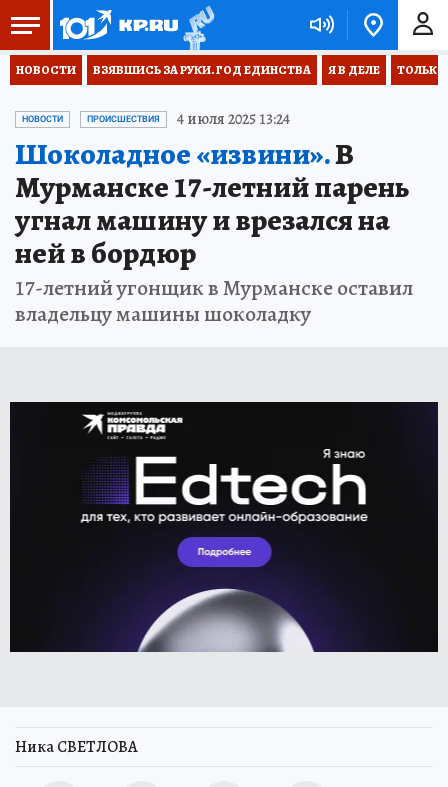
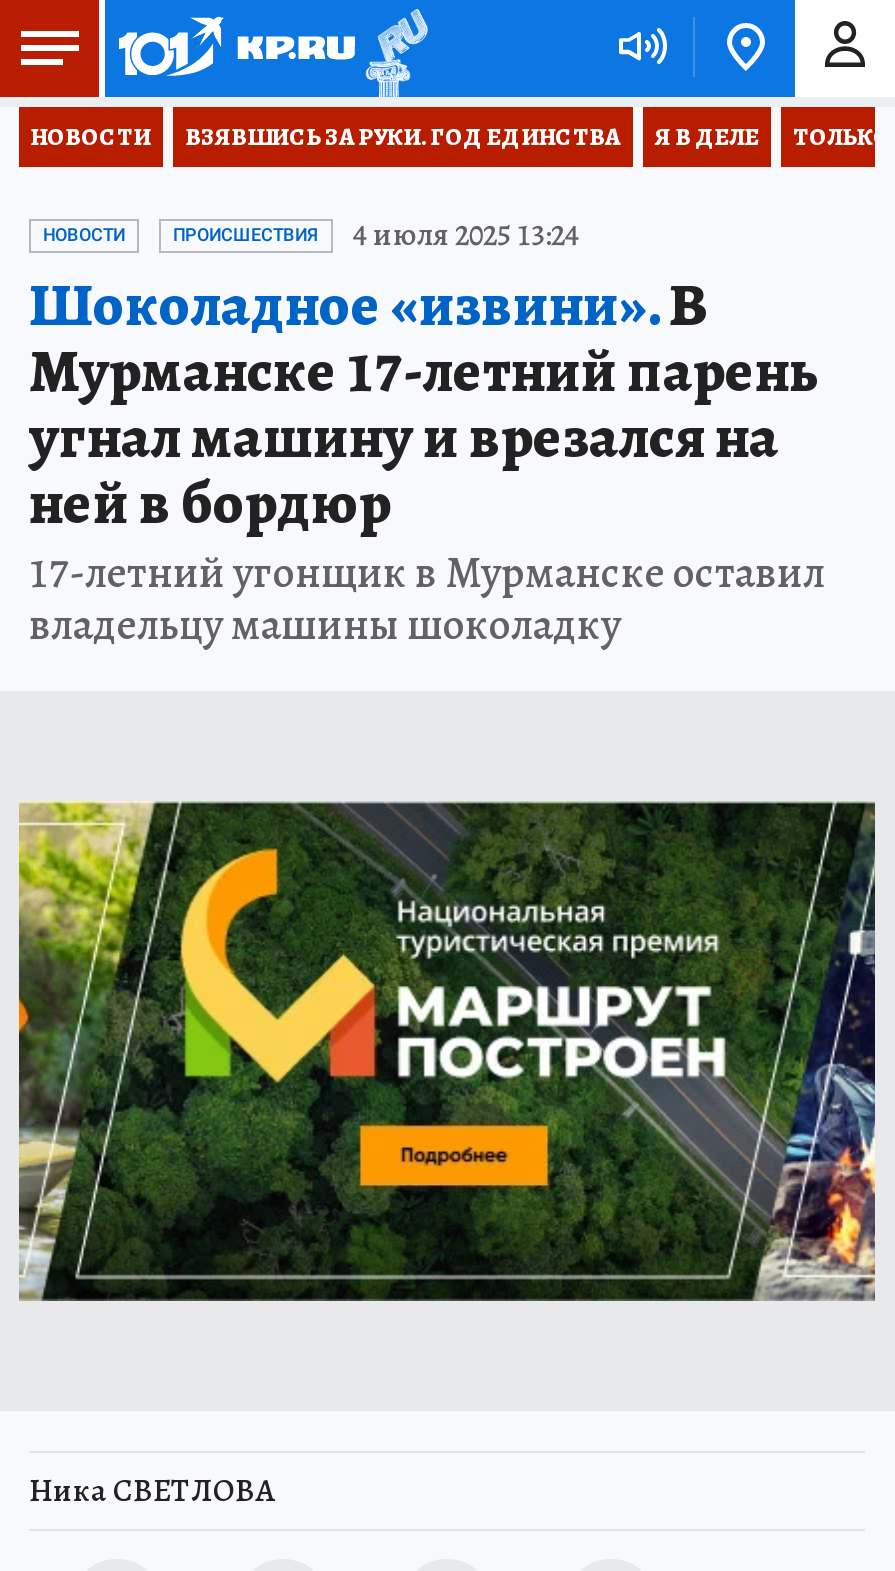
- [image]
+ [image]
